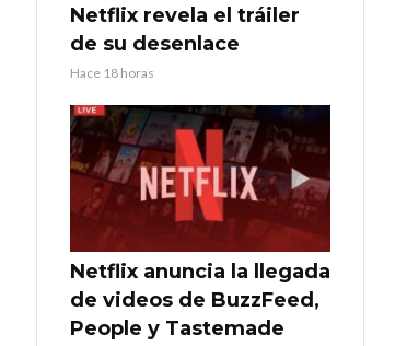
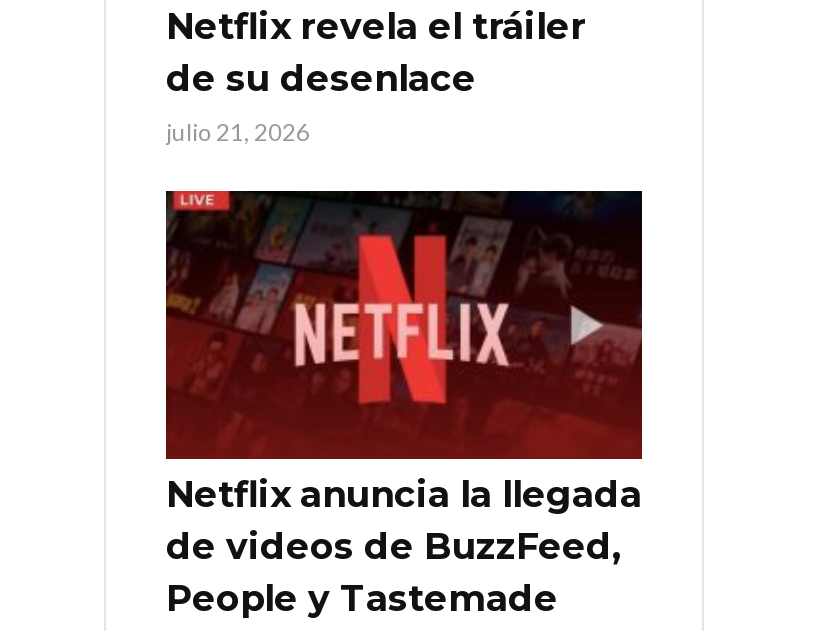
- Hace 18 horas
+ julio 21, 2026
